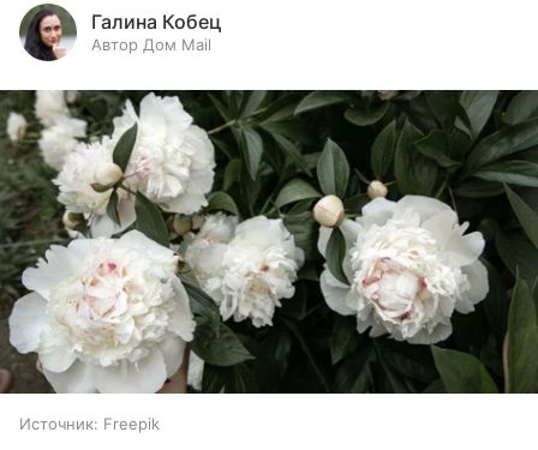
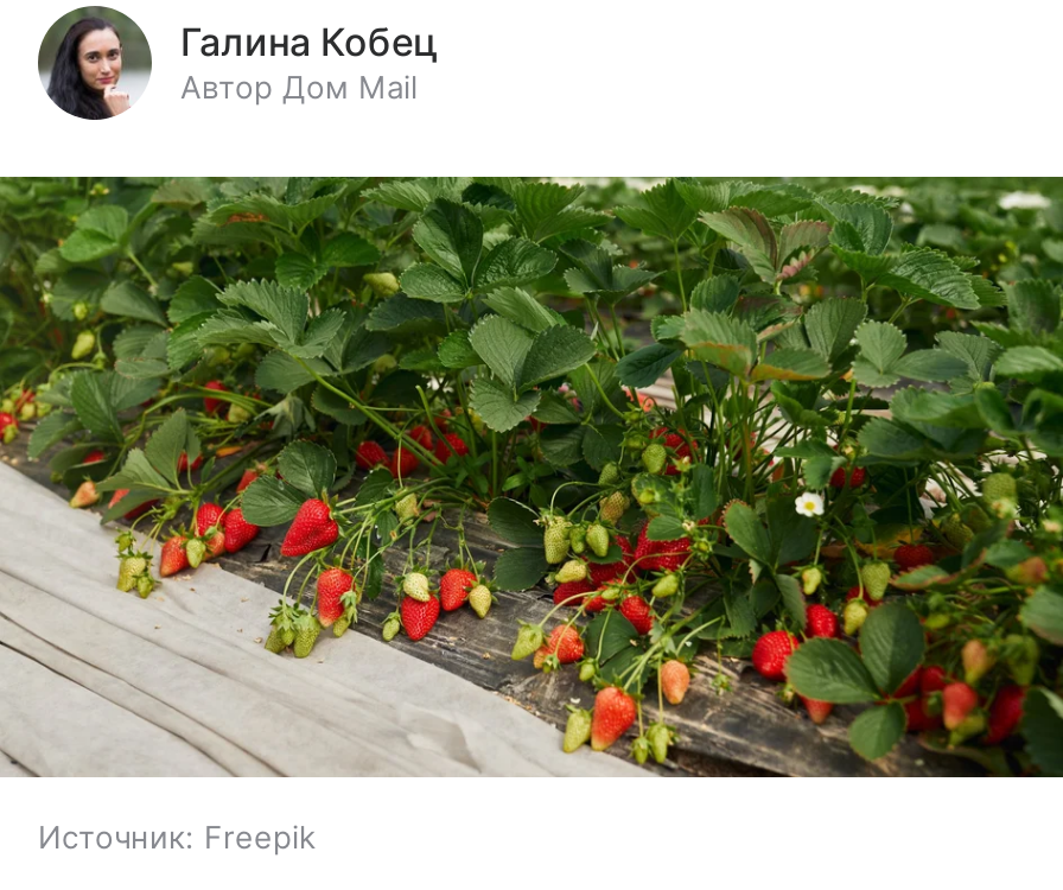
- [image]
+ [image]
